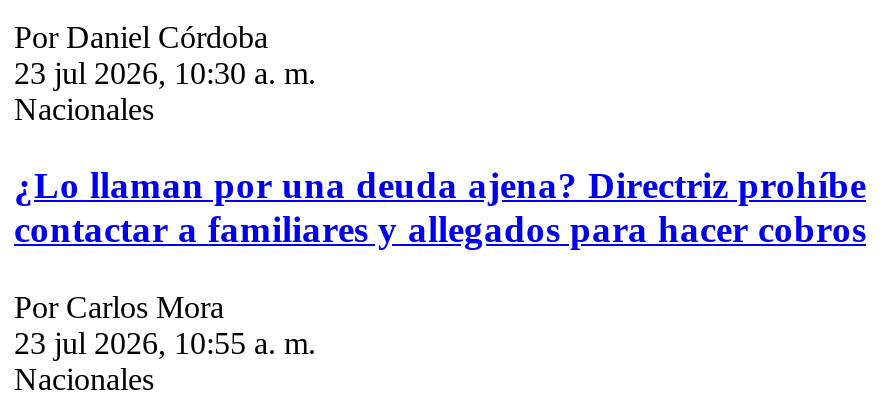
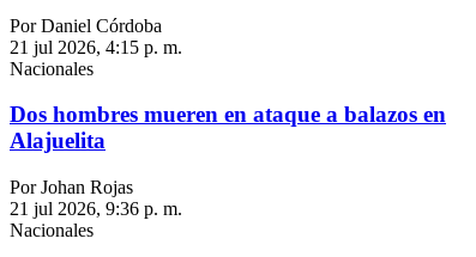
- 23 jul 2026, 10:30 a. m.
+ 21 jul 2026, 4:15 p. m.

- ¿Lo llaman por una deuda ajena? Directriz prohíbe
- contactar a familiares y allegados para hacer cobros
+ Dos hombres mueren en ataque a balazos en
+ Alajuelita

- Por Carlos Mora
- 23 jul 2026, 10:55 a. m.
+ Por Johan Rojas
+ 21 jul 2026, 9:36 p. m.
